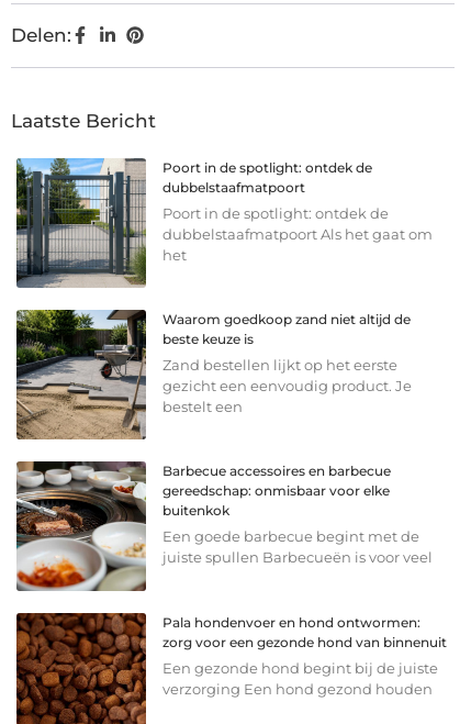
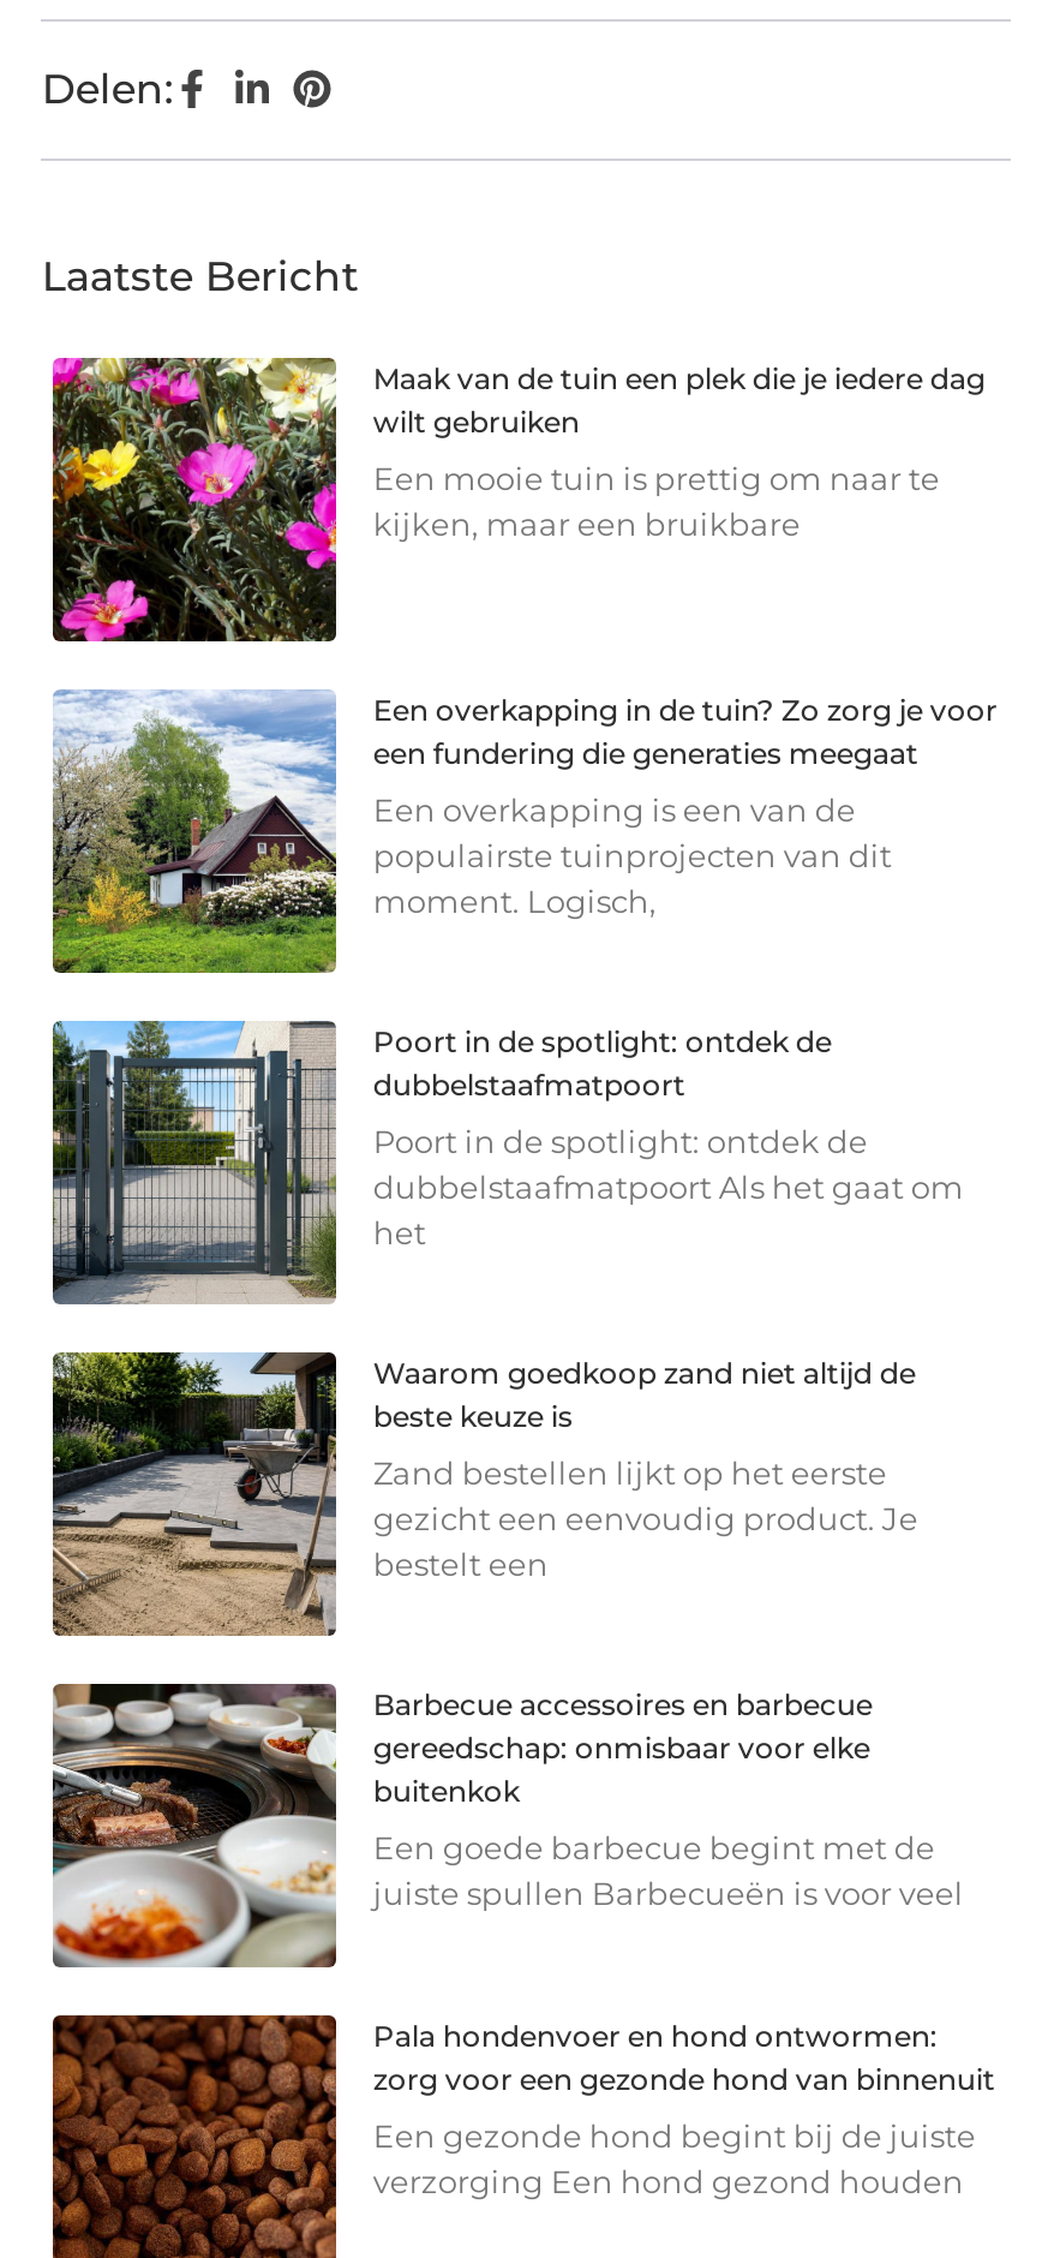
+ [image]
+ Maak van de tuin een plek die je iedere dag
+ wilt gebruiken
+ Een mooie tuin is prettig om naar te
+ kijken, maar een bruikbare

+ [image]
+ Een overkapping in de tuin? Zo zorg je voor
+ een fundering die generaties meegaat
+ Een overkapping is een van de
+ populairste tuinprojecten van dit
+ moment. Logisch,
